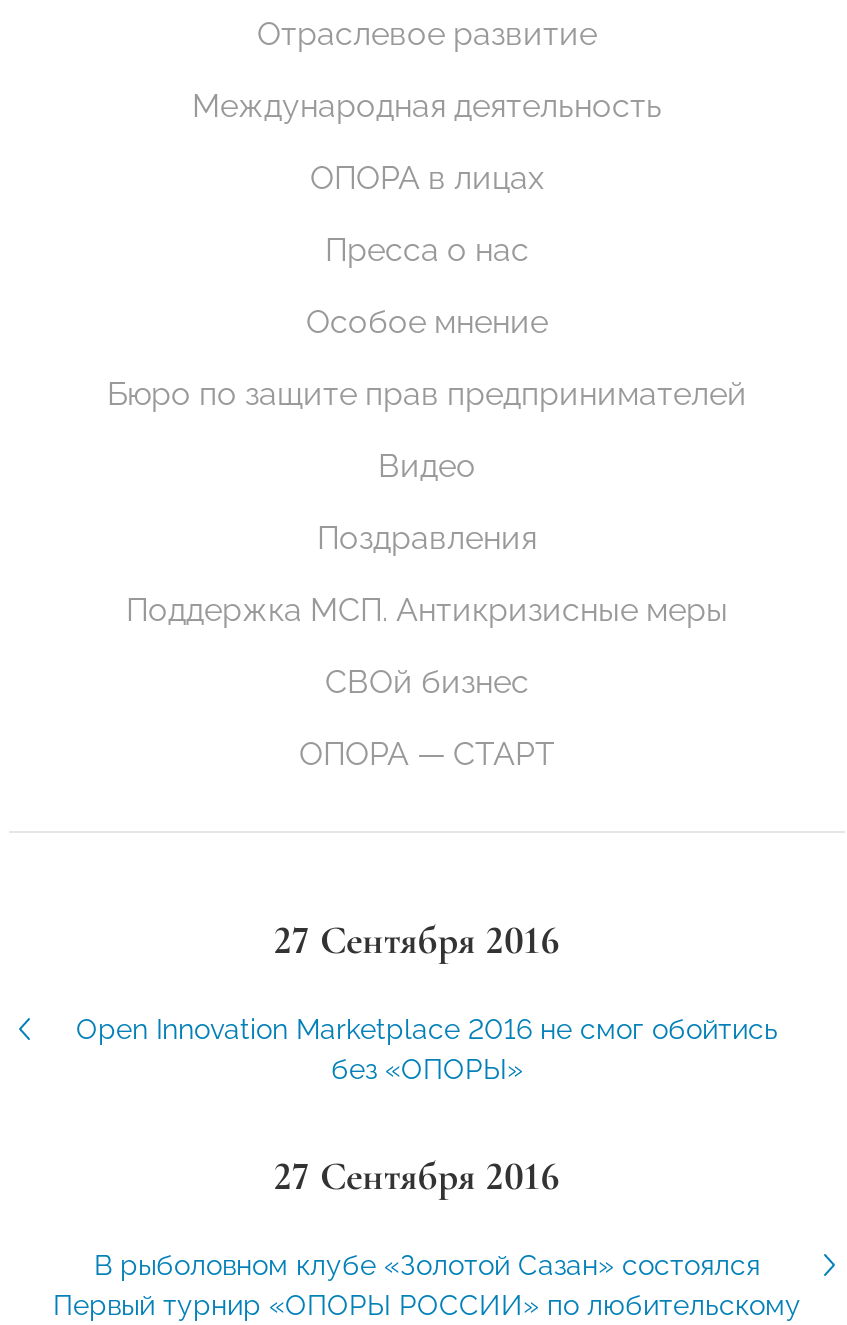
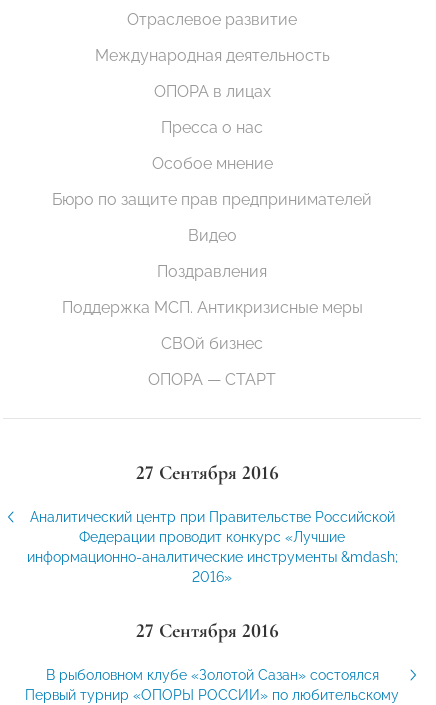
- Open Innovation Marketplace 2016 не смог обойтись
- без «ОПОРЫ»
+ Аналитический центр при Правительстве Российской
+ Федерации проводит конкурс «Лучшие
+ информационно-аналитические инструменты &mdash;
+ 2016»
